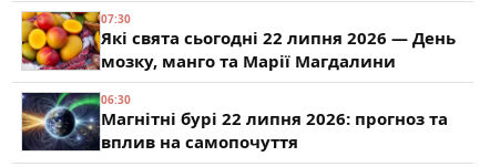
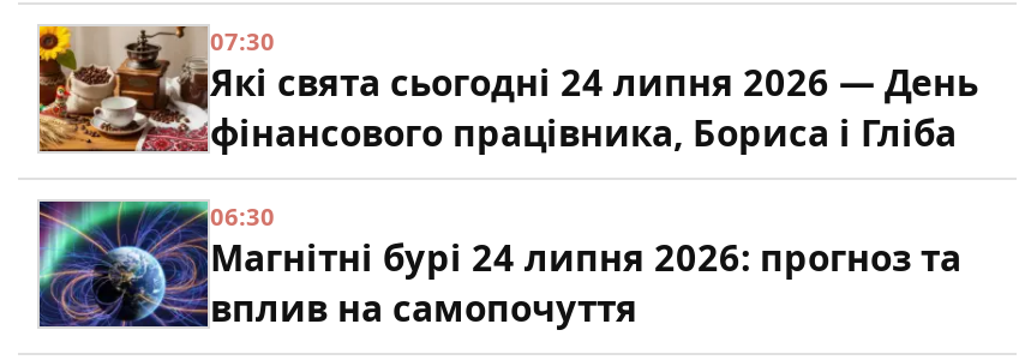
- [image]
- Які свята сьогодні 22 липня 2026 — День
- мозку, манго та Марії Магдалини
+ [image]
+ Які свята сьогодні 24 липня 2026 — День
+ фінансового працівника, Бориса і Гліба

- [image]
- Магнітні бурі 22 липня 2026: прогноз та
+ [image]
+ Магнітні бурі 24 липня 2026: прогноз та
